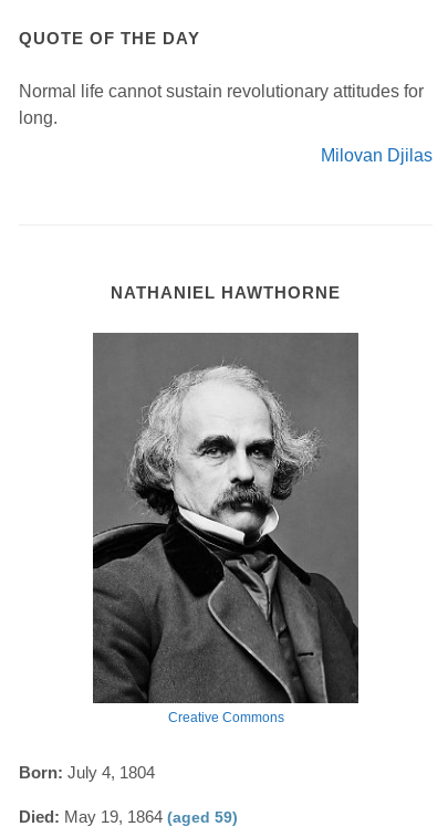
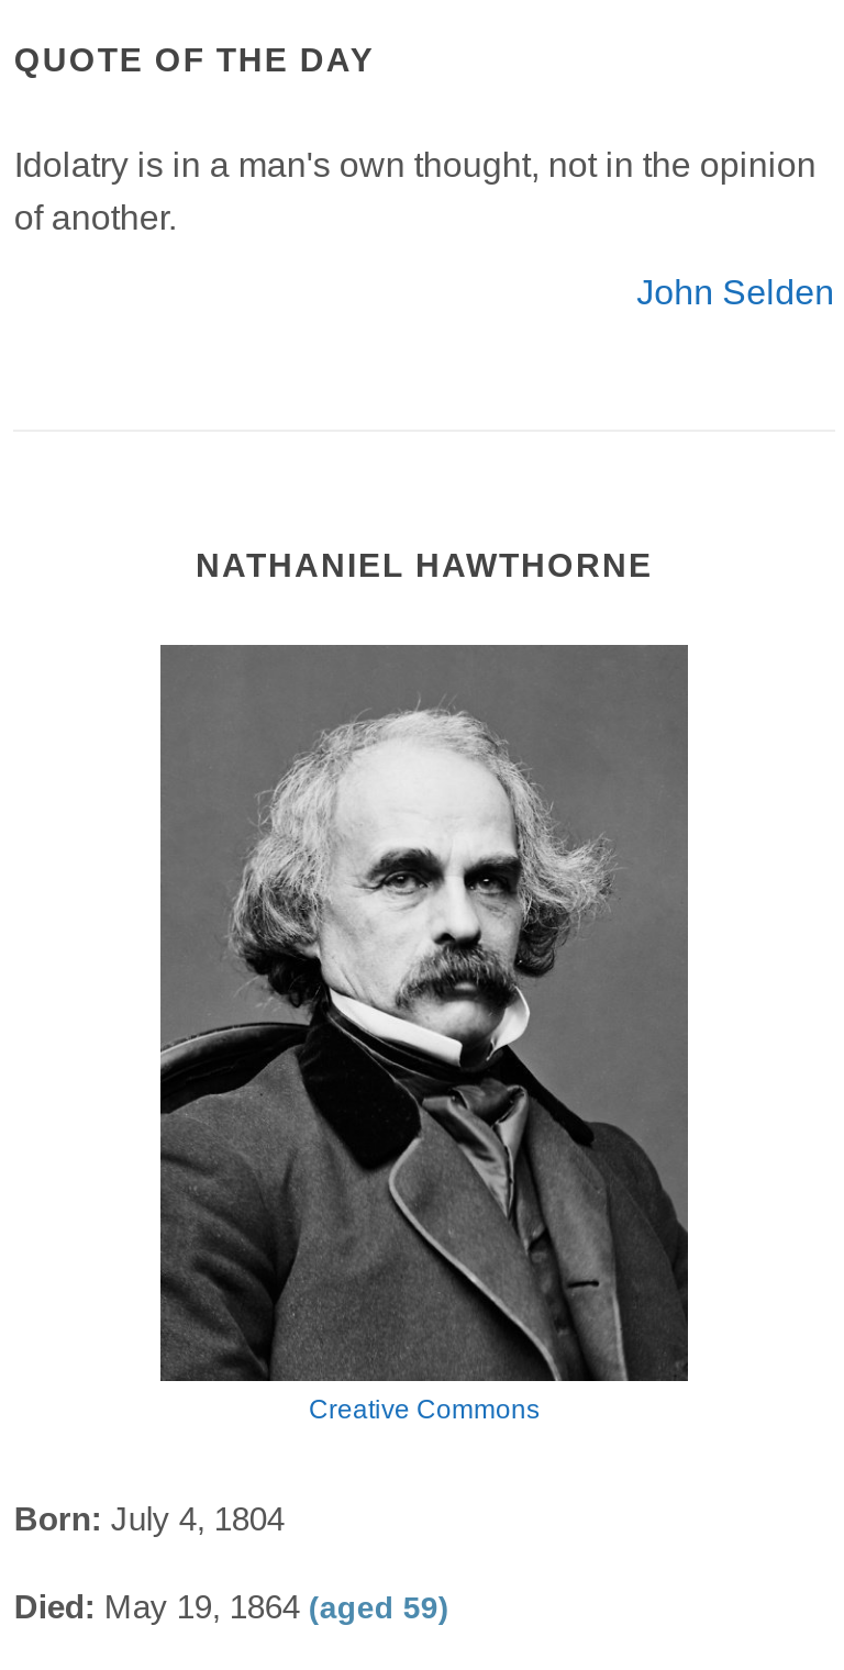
- Normal life cannot sustain revolutionary attitudes for
- long.
+ Idolatry is in a man's own thought, not in the opinion
+ of another.

- Milovan Djilas
+ John Selden
